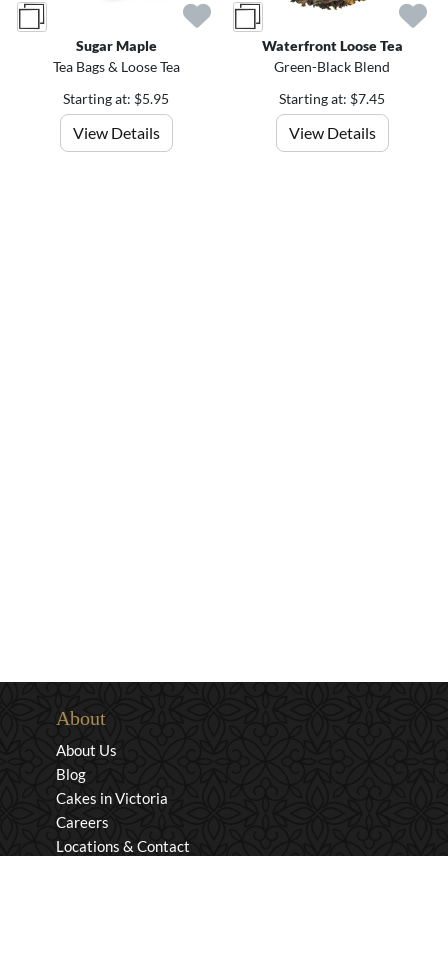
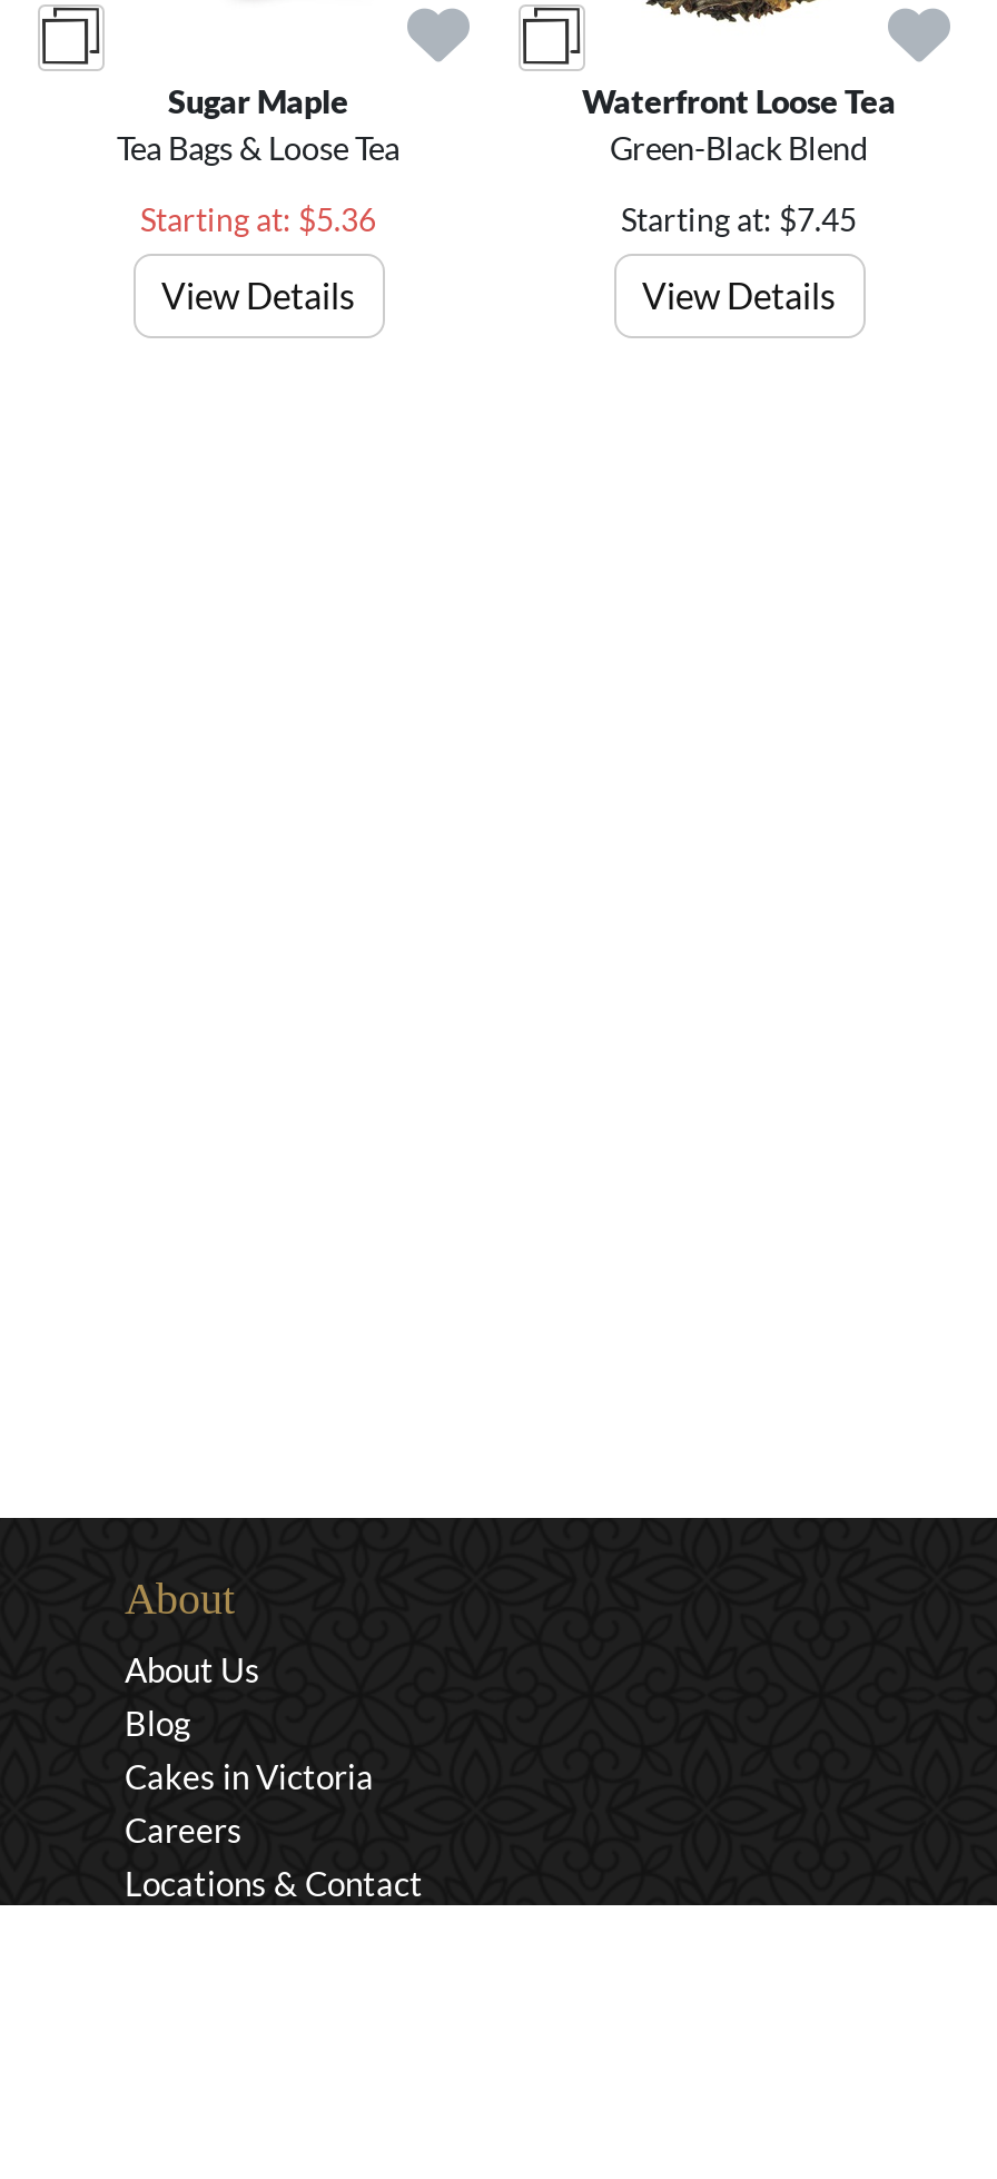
- Starting at: $5.95
+ Starting at: $5.36
